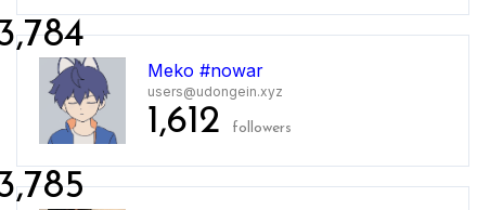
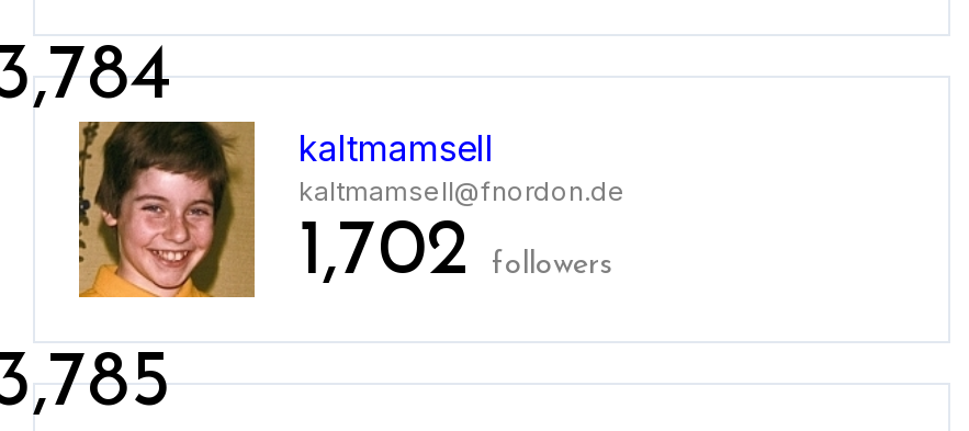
- [image]
- Meko #nowar
- users@udongein.xyz
- 1,612
+ [image]
+ kaltmamsell
+ kaltmamsell@fnordon.de
+ 1,702
